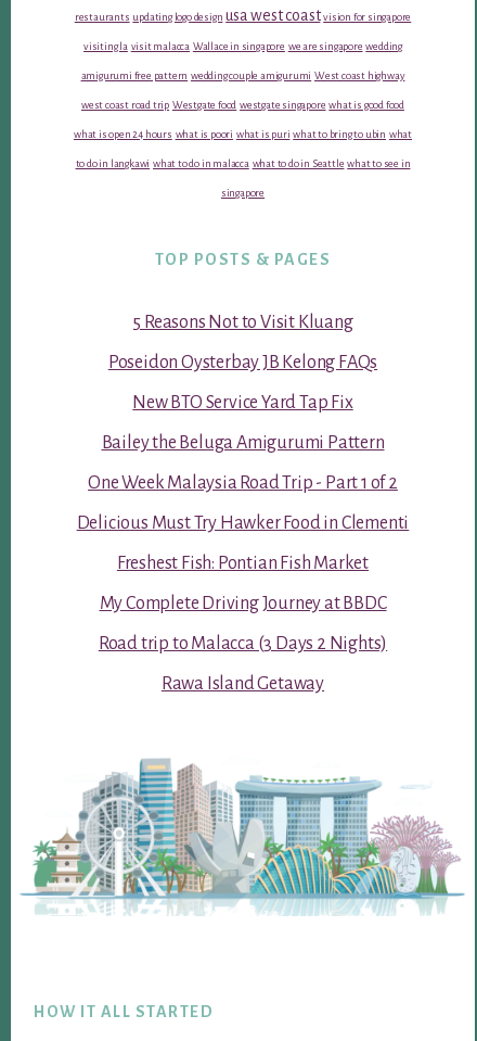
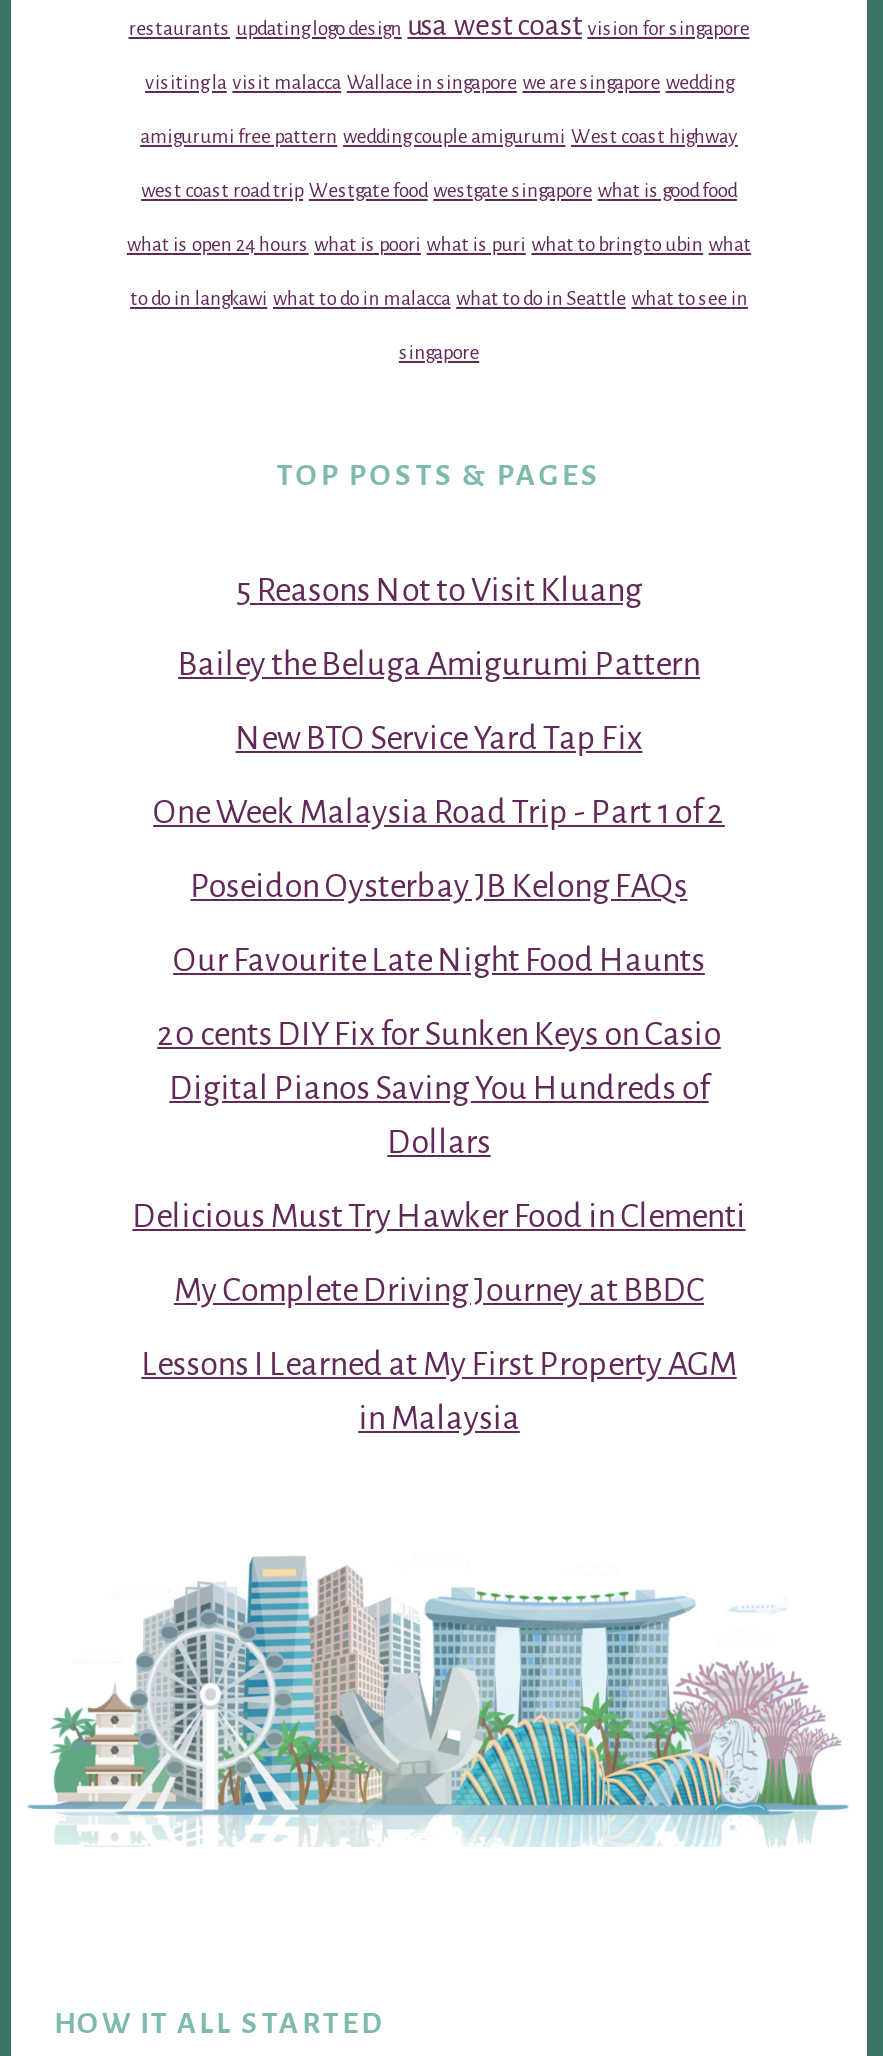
moved down: Poseidon Oysterbay JB Kelong FAQs

+ Our Favourite Late Night Food Haunts
+ 20 cents DIY Fix for Sunken Keys on Casio
+ Digital Pianos Saving You Hundreds of
+ Dollars

moved up: New BTO Service Yard Tap Fix | Bailey the Beluga Amigurumi Pattern | One Week Malaysia Road Trip - Part 1 of 2

moved down: Delicious Must Try Hawker Food in Clementi

- Freshest Fish: Pontian Fish Market

- Road trip to Malacca (3 Days 2 Nights)
+ Lessons I Learned at My First Property AGM

- Rawa Island Getaway
+ in Malaysia
